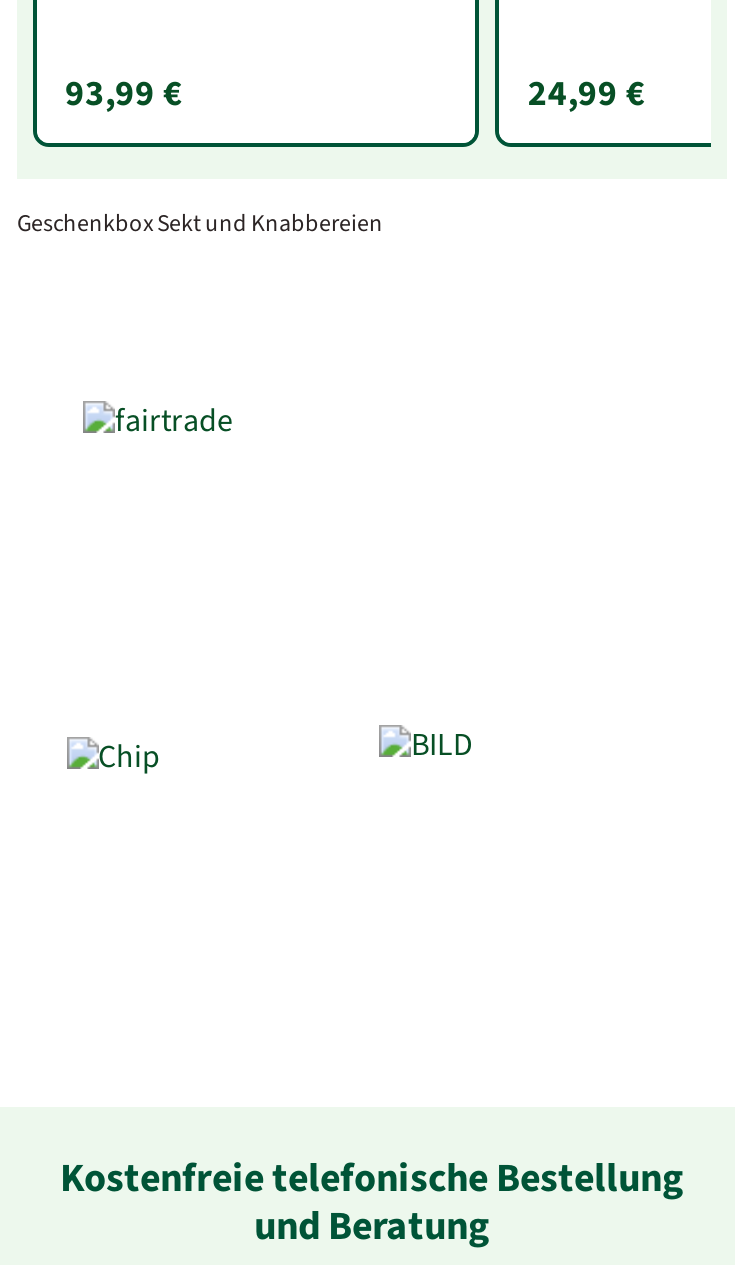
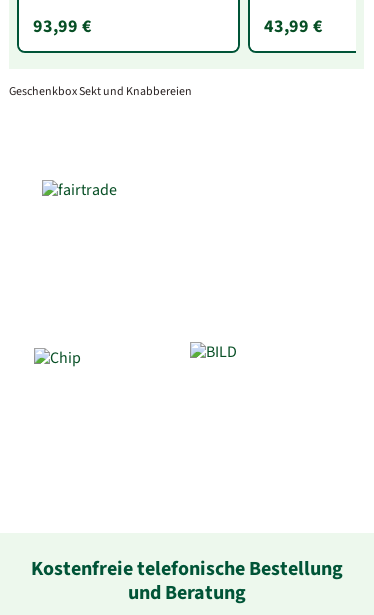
- 24,99 €
+ 43,99 €
